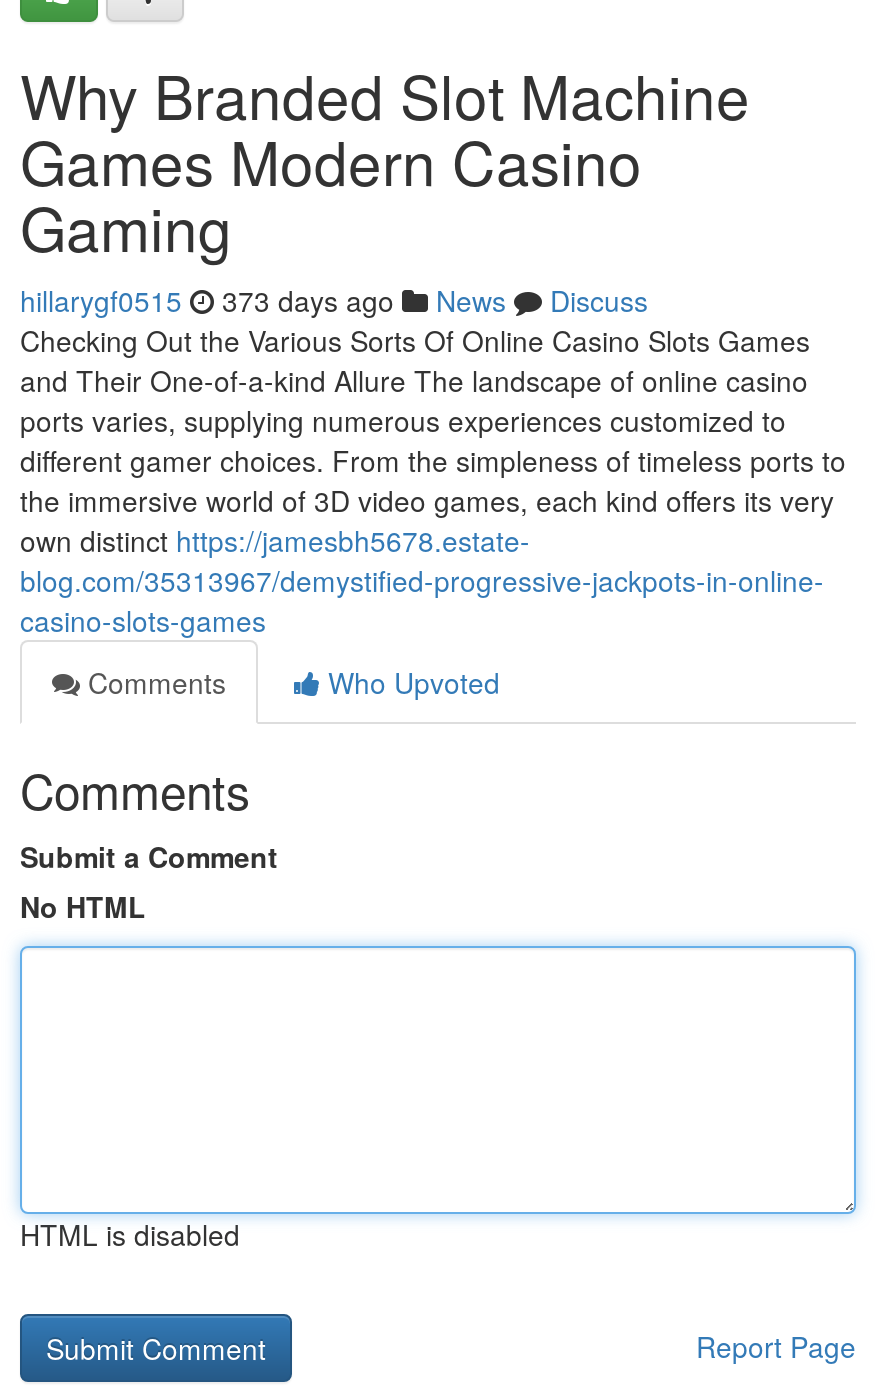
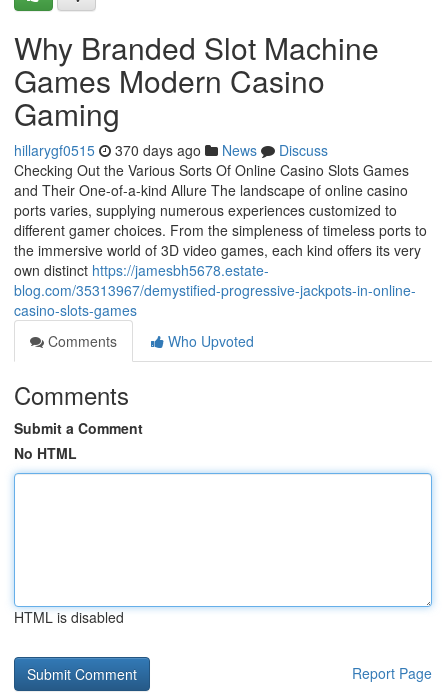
- hillarygf0515 373 days ago News Discuss
+ hillarygf0515 370 days ago News Discuss
